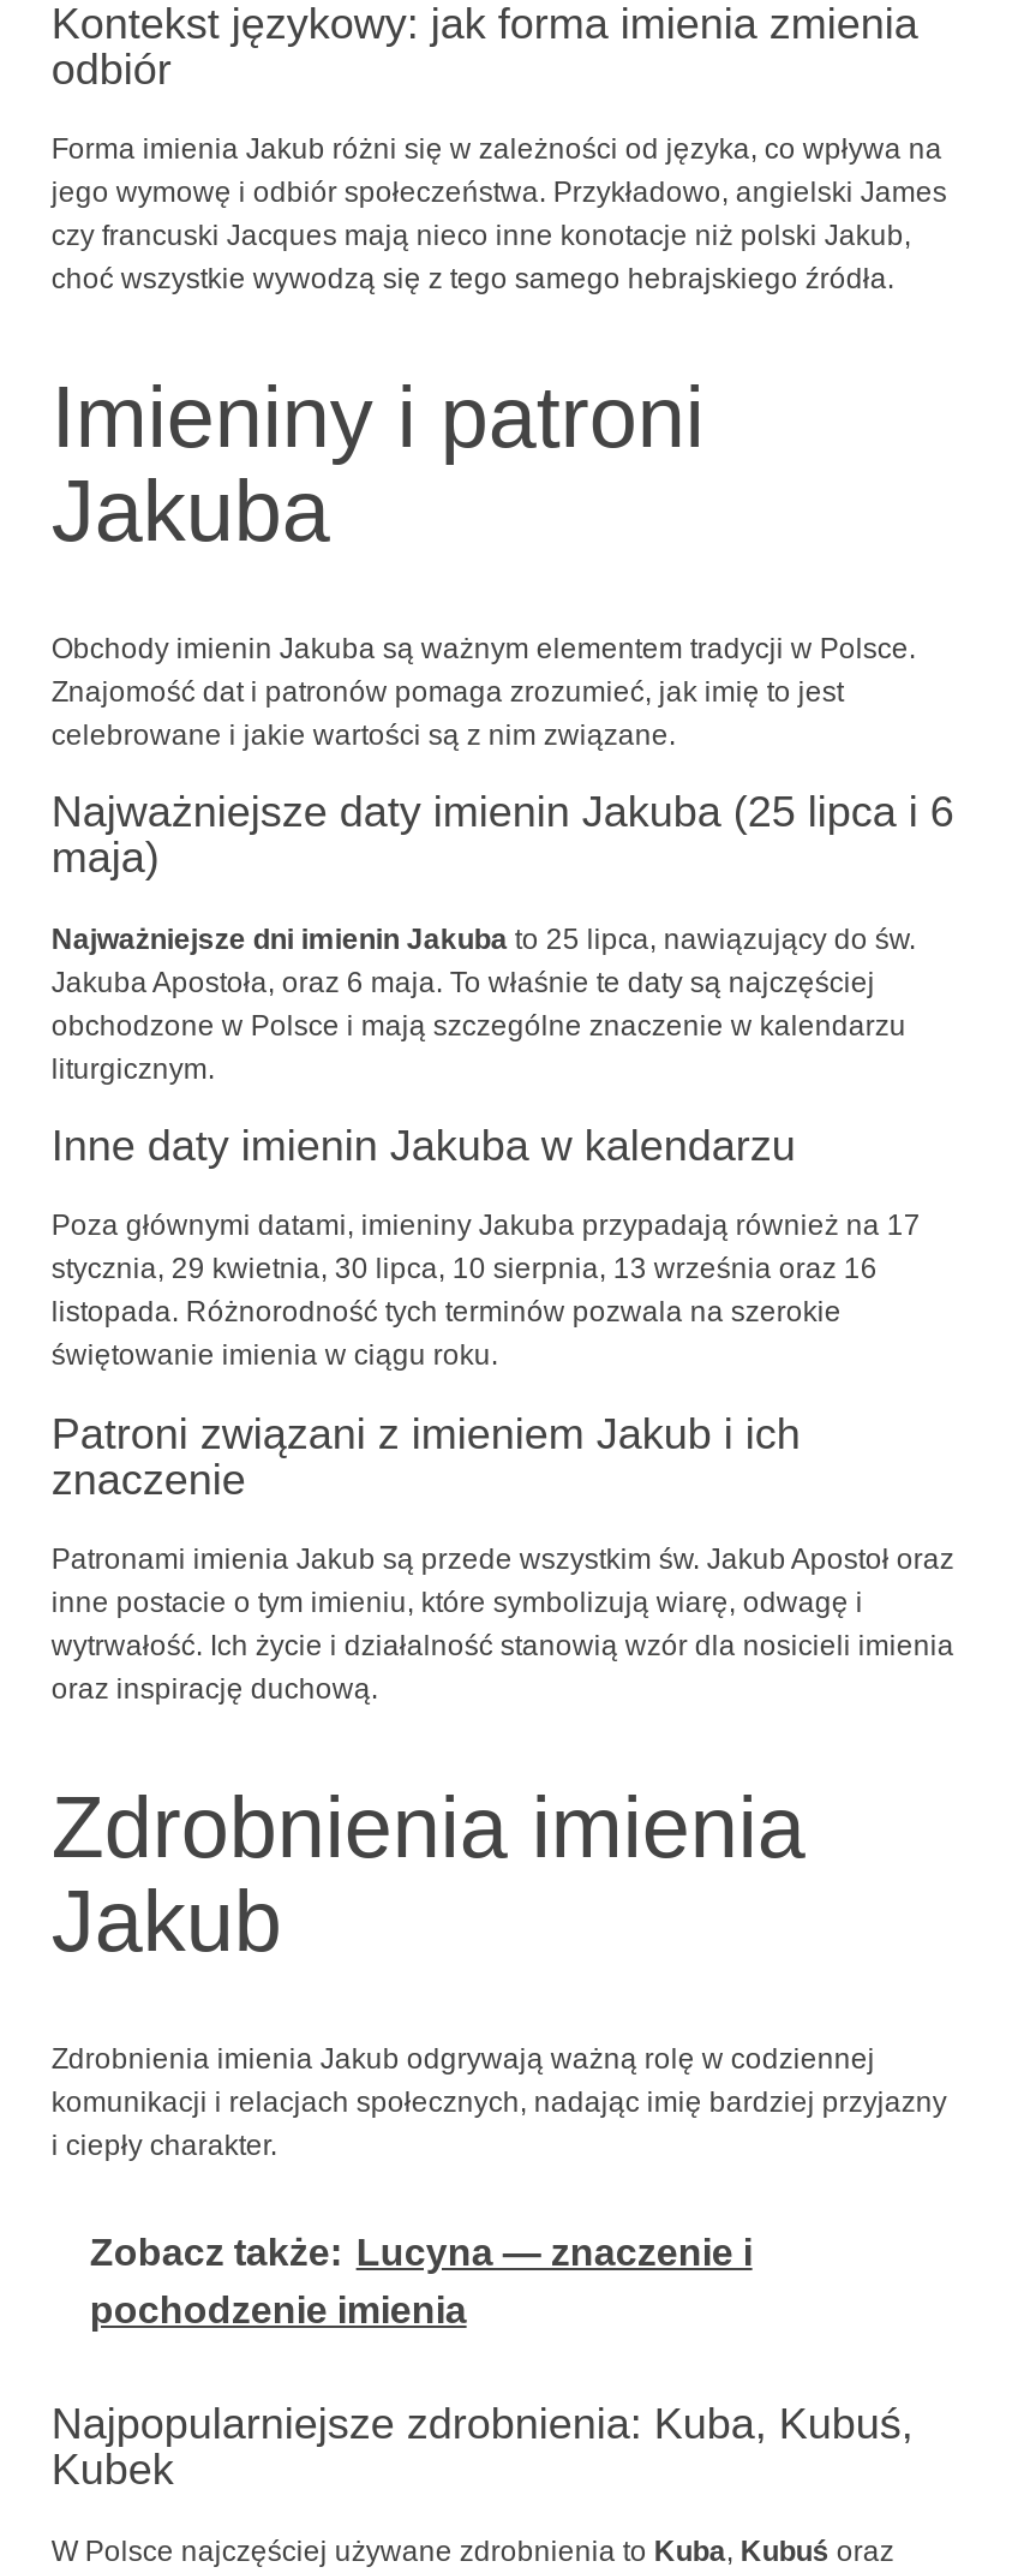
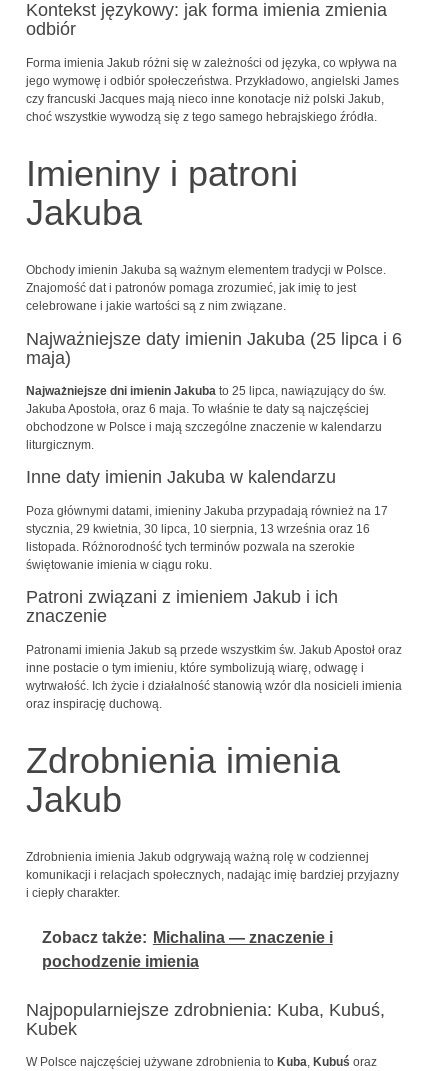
- Zobacz także: Lucyna — znaczenie i
+ Zobacz także: Michalina — znaczenie i
